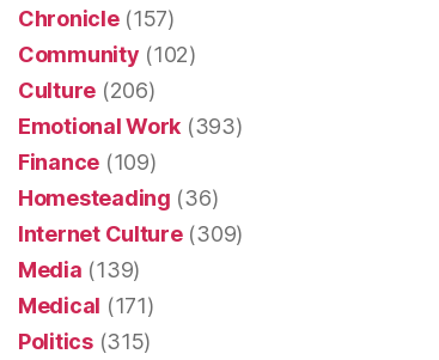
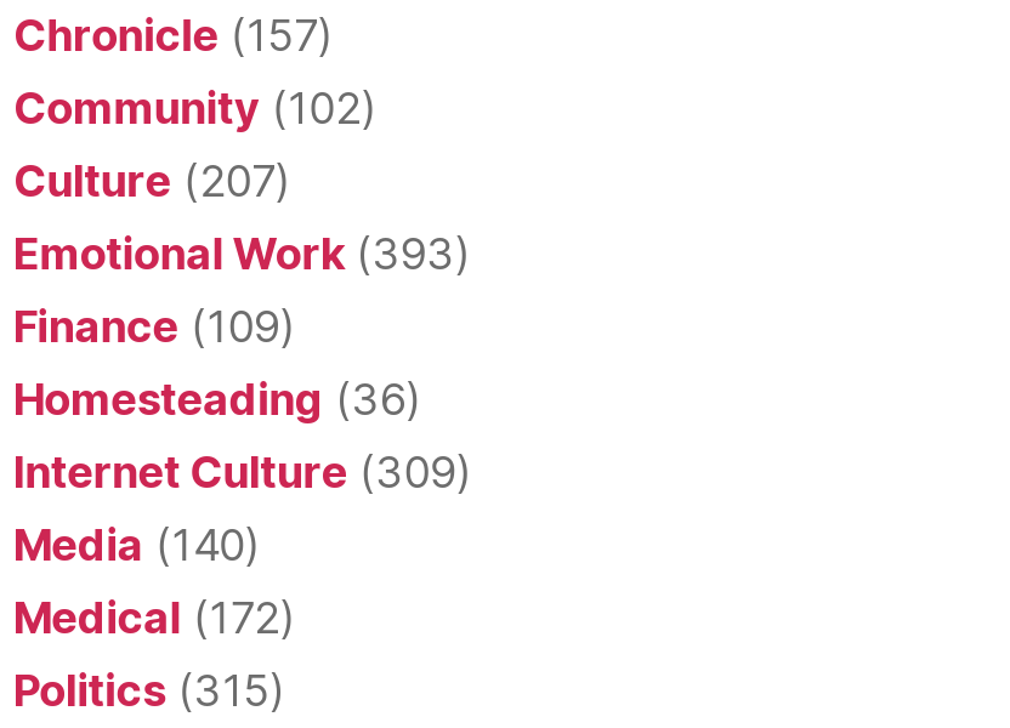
- Culture (206)
+ Culture (207)

- Media (139)
+ Media (140)

- Medical (171)
+ Medical (172)
